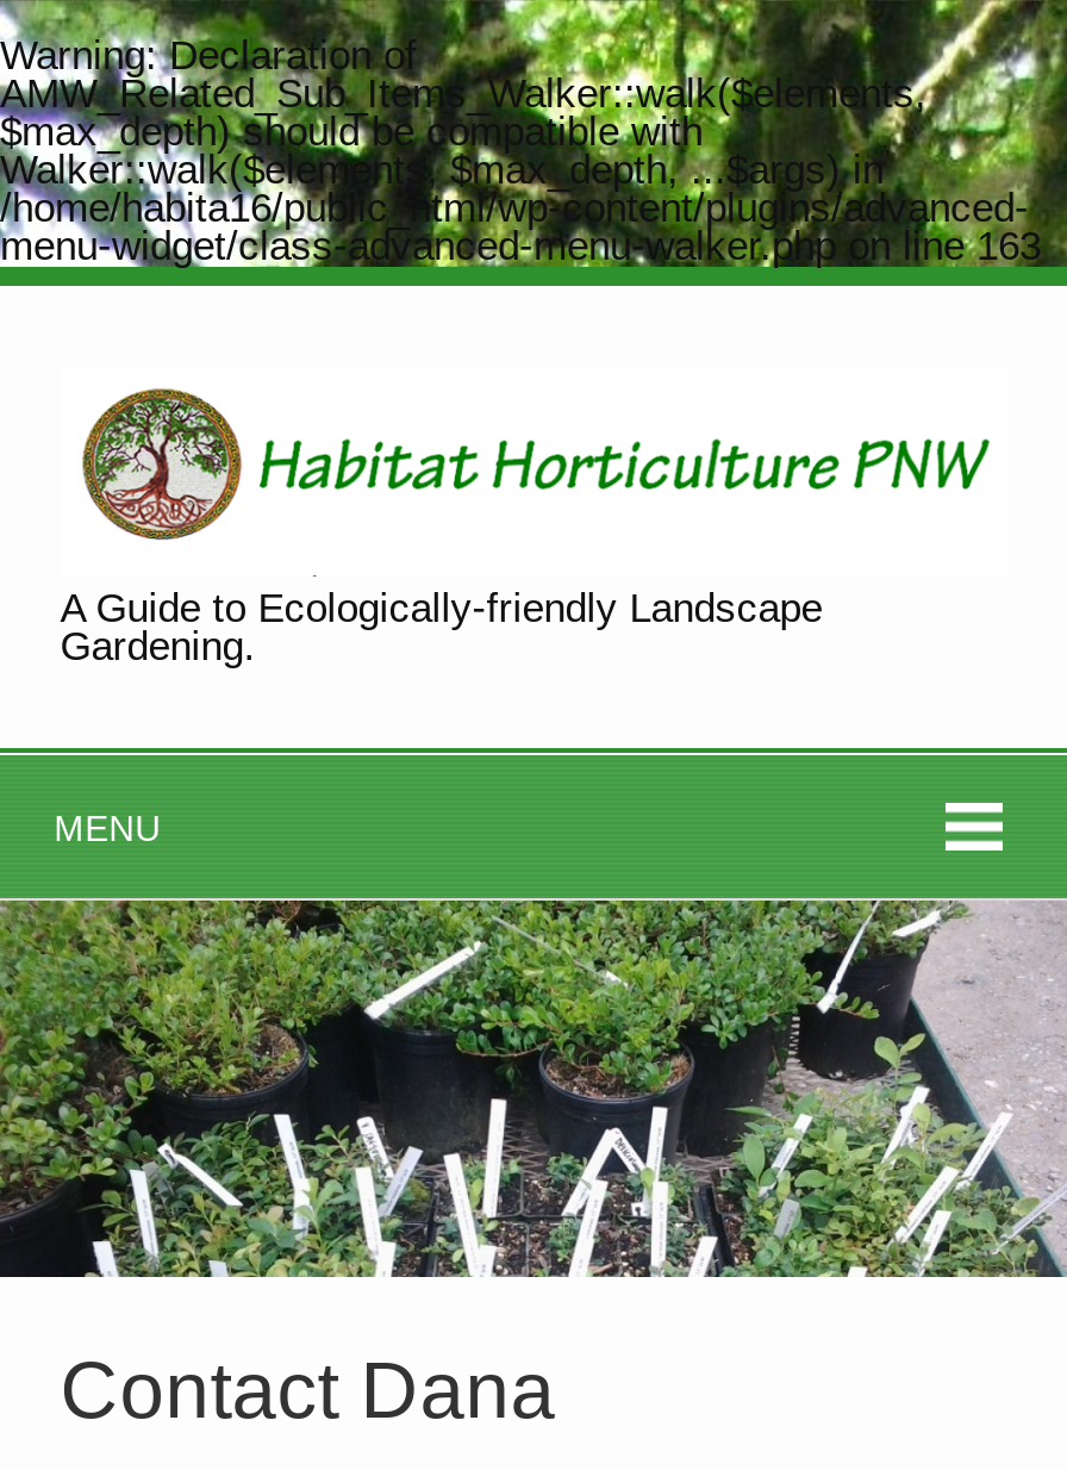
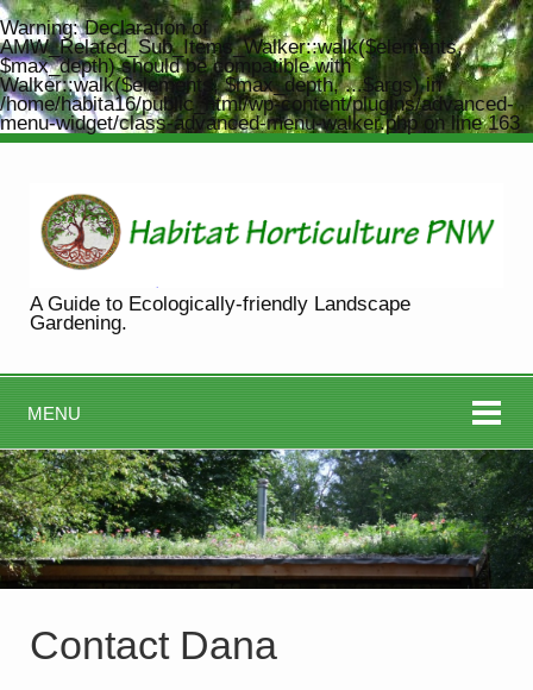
- [image]
+ [image]
